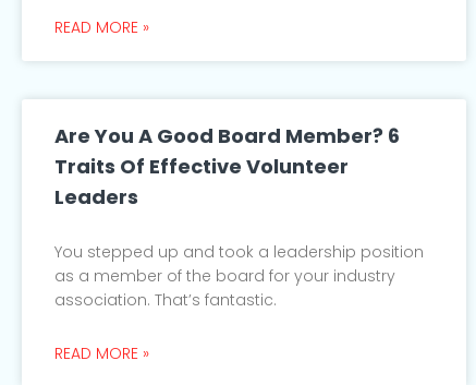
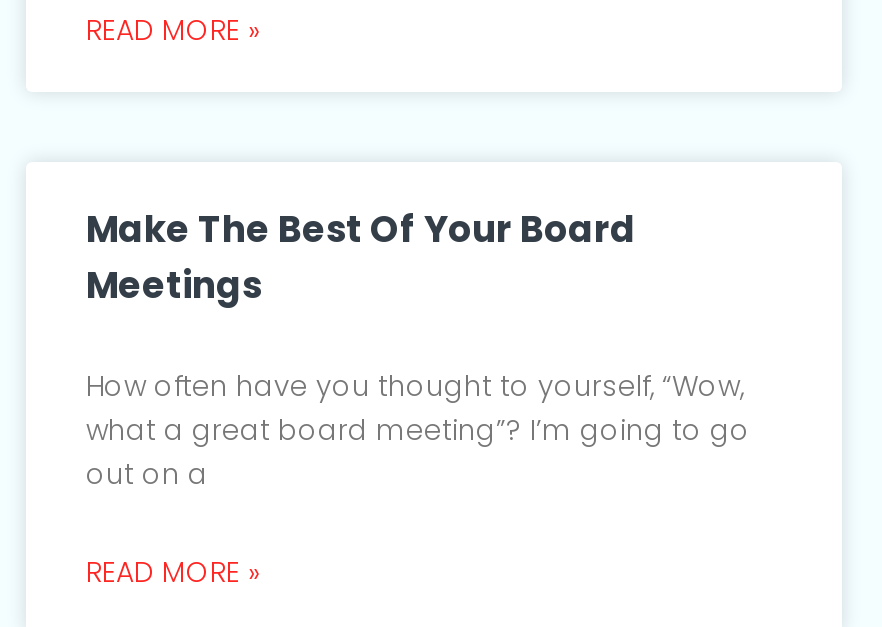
- Are You A Good Board Member? 6
- Traits Of Effective Volunteer
- Leaders
+ Make The Best Of Your Board
+ Meetings

- You stepped up and took a leadership position
- as a member of the board for your industry
- association. That’s fantastic.
+ How often have you thought to yourself, “Wow,
+ what a great board meeting”? I’m going to go
+ out on a
